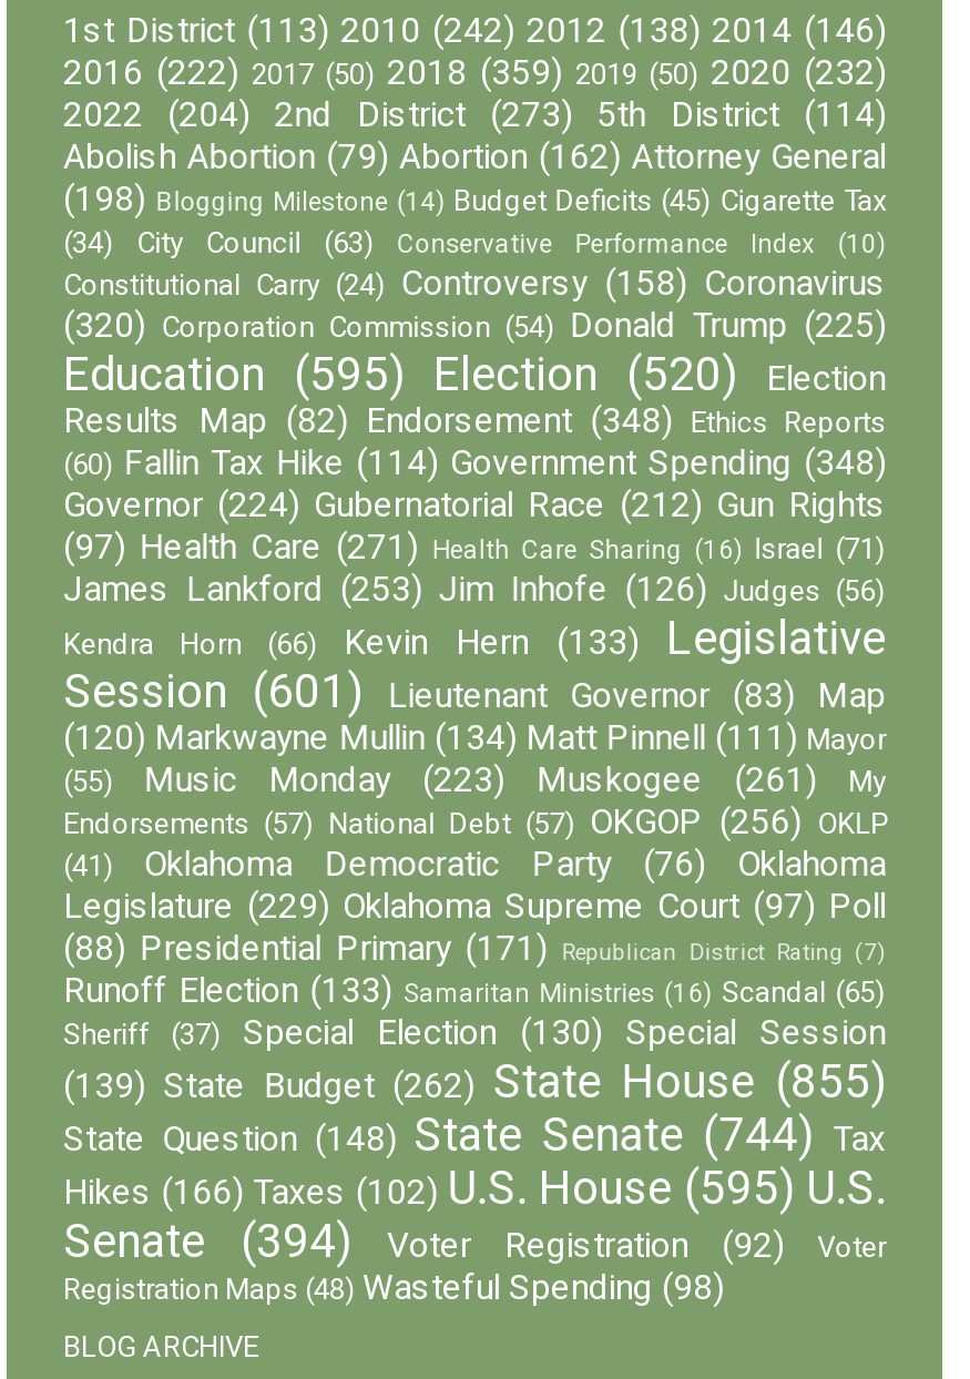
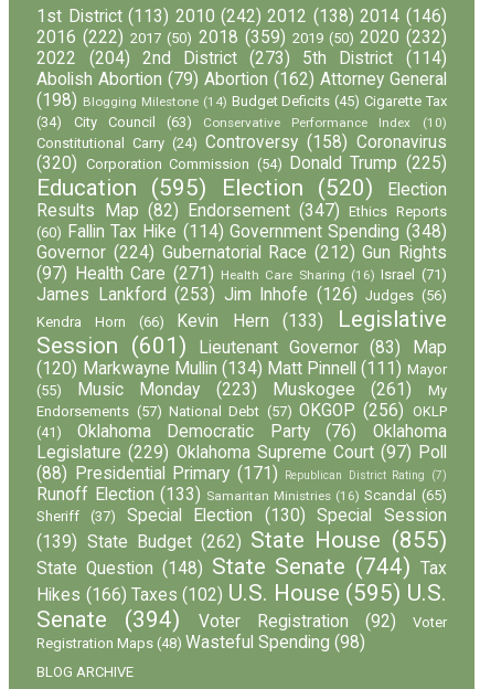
- Results Map (82) Endorsement (348) Ethics Reports
+ Results Map (82) Endorsement (347) Ethics Reports
